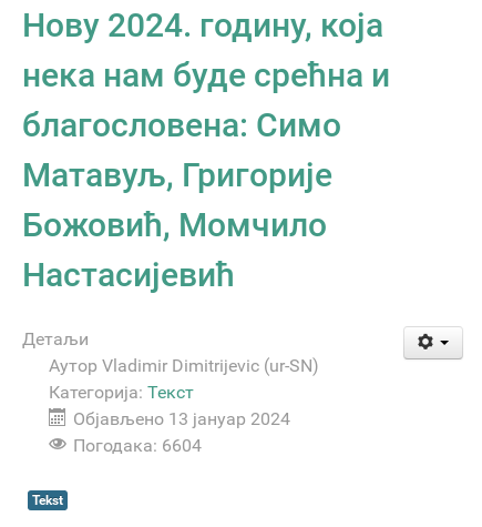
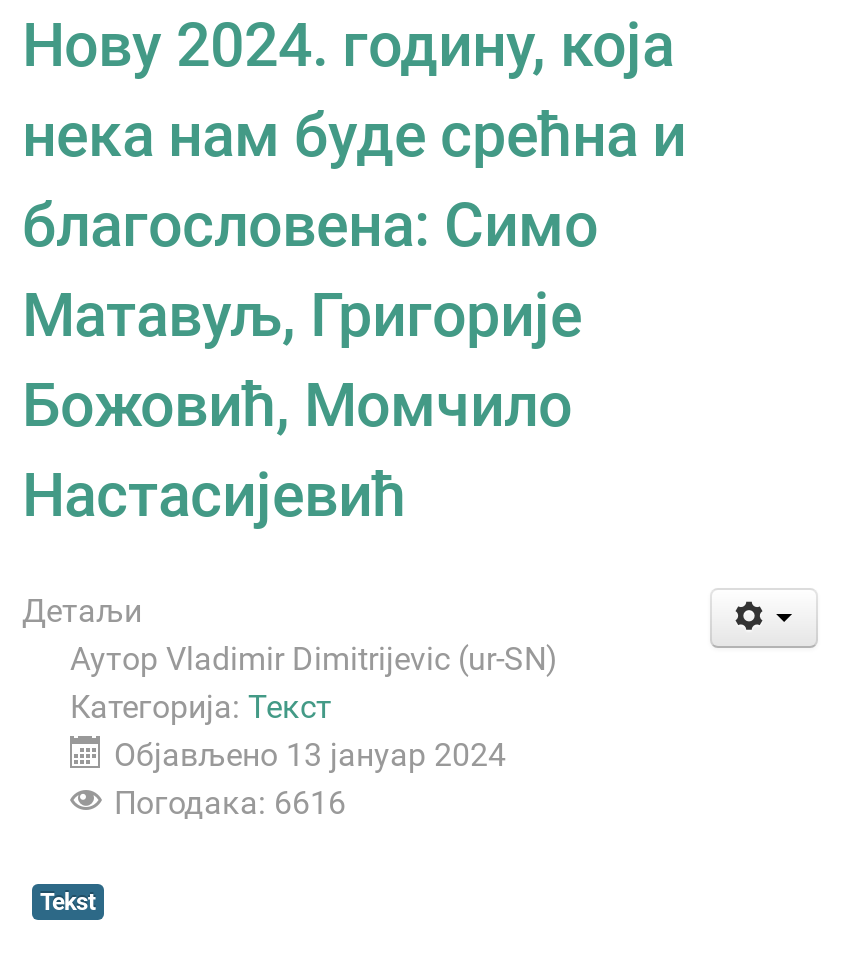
- Погодака: 6604
+ Погодака: 6616
